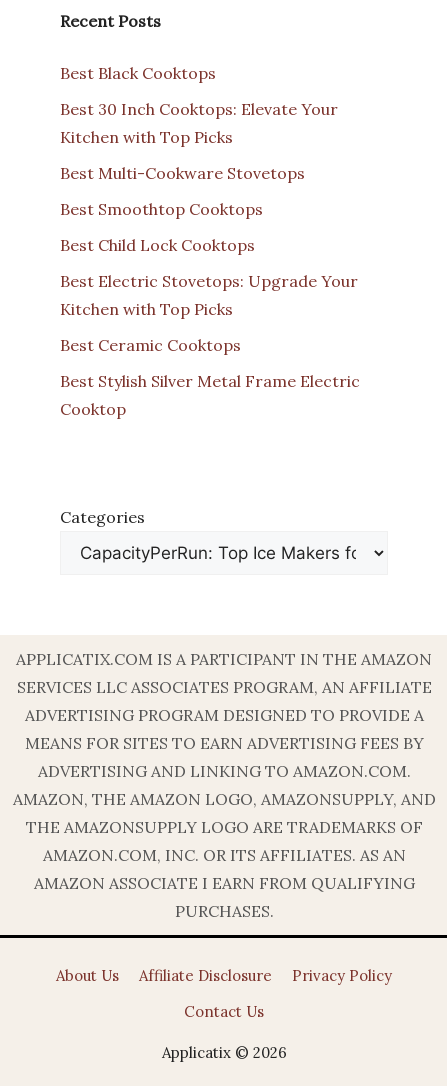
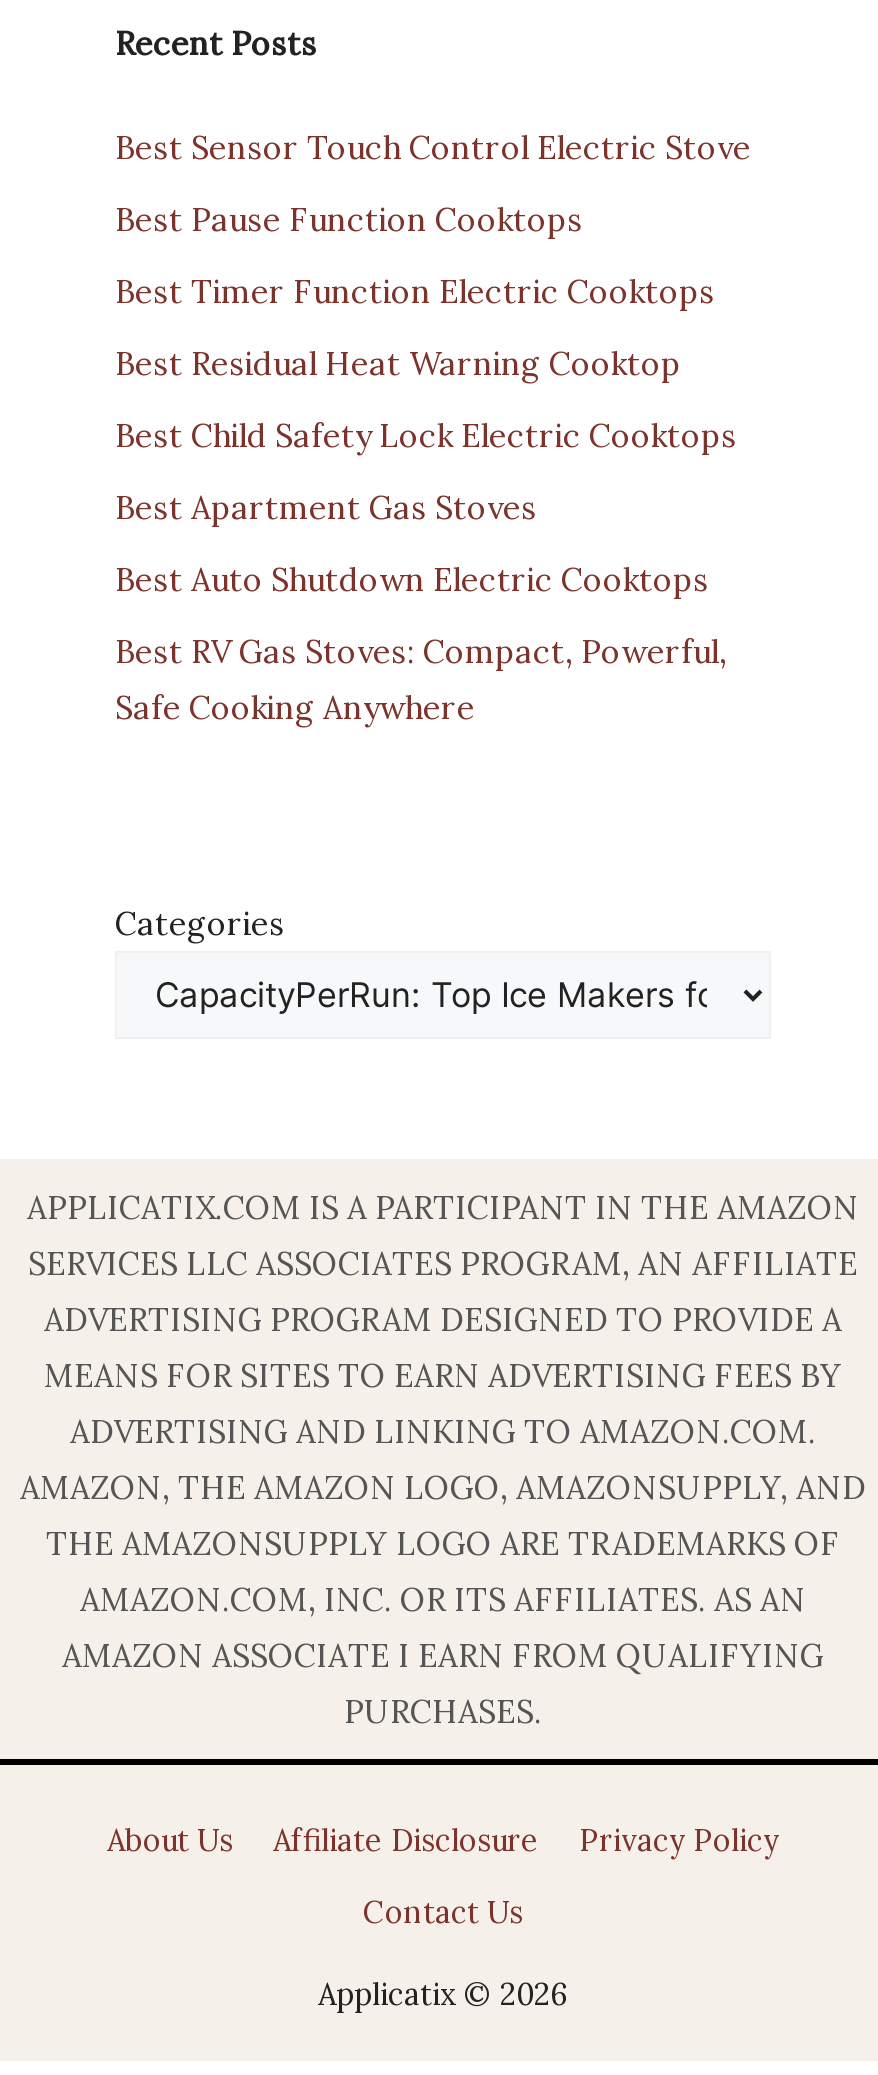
- Best Black Cooktops
+ Best Sensor Touch Control Electric Stove

- Best 30 Inch Cooktops: Elevate Your
- Kitchen with Top Picks
+ Best Pause Function Cooktops

- Best Multi-Cookware Stovetops
+ Best Timer Function Electric Cooktops

- Best Smoothtop Cooktops
+ Best Residual Heat Warning Cooktop

- Best Child Lock Cooktops
+ Best Child Safety Lock Electric Cooktops

- Best Electric Stovetops: Upgrade Your
- Kitchen with Top Picks
+ Best Apartment Gas Stoves

- Best Ceramic Cooktops
+ Best Auto Shutdown Electric Cooktops

- Best Stylish Silver Metal Frame Electric
- Cooktop
+ Best RV Gas Stoves: Compact, Powerful,
+ Safe Cooking Anywhere
